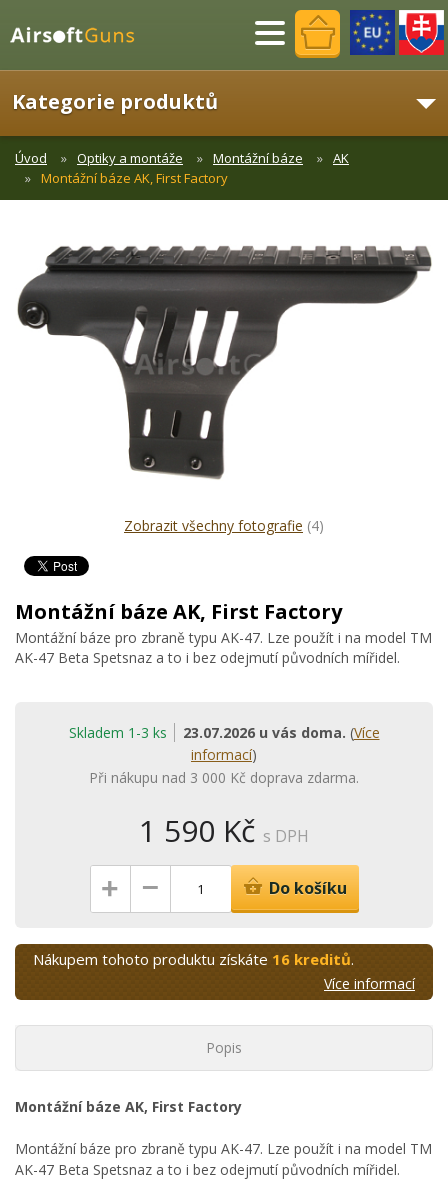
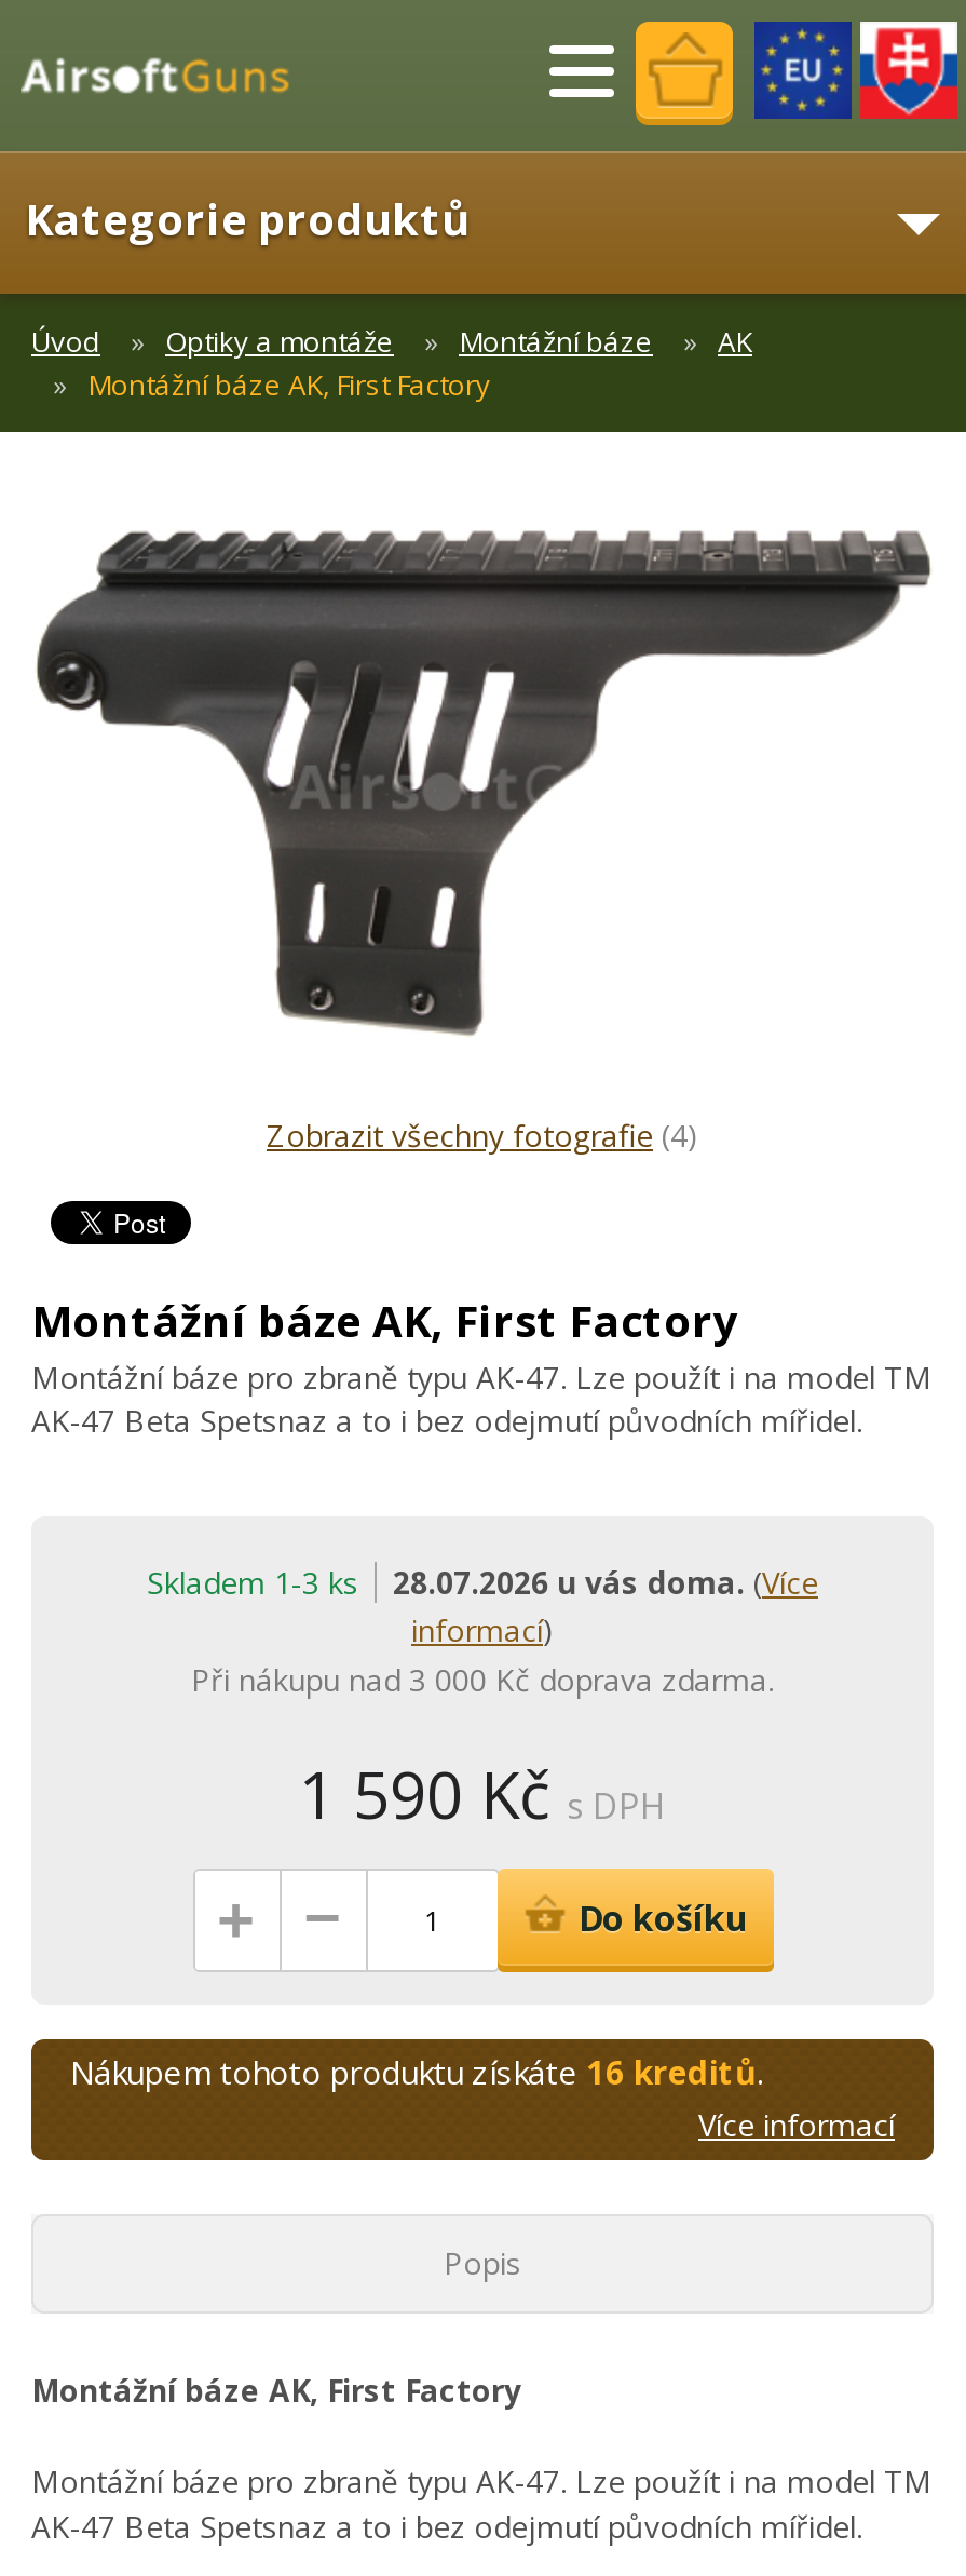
- 23.07.2026 u vás doma. (Více
+ 28.07.2026 u vás doma. (Více
